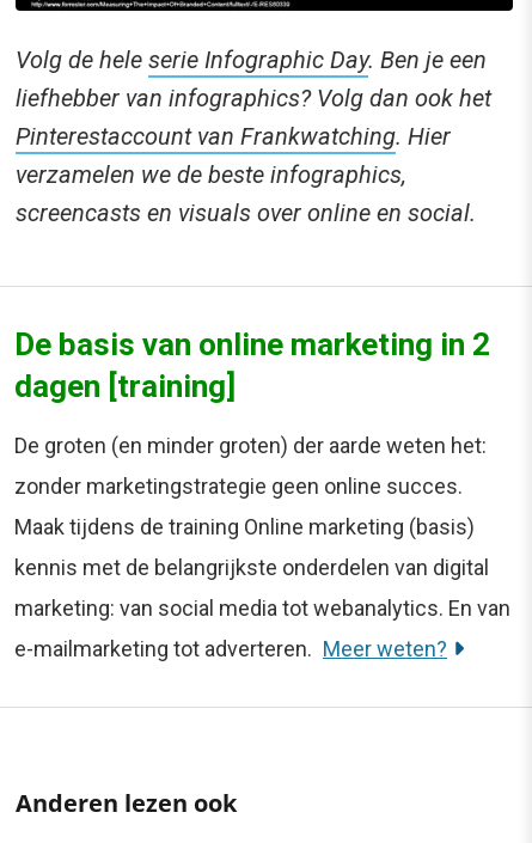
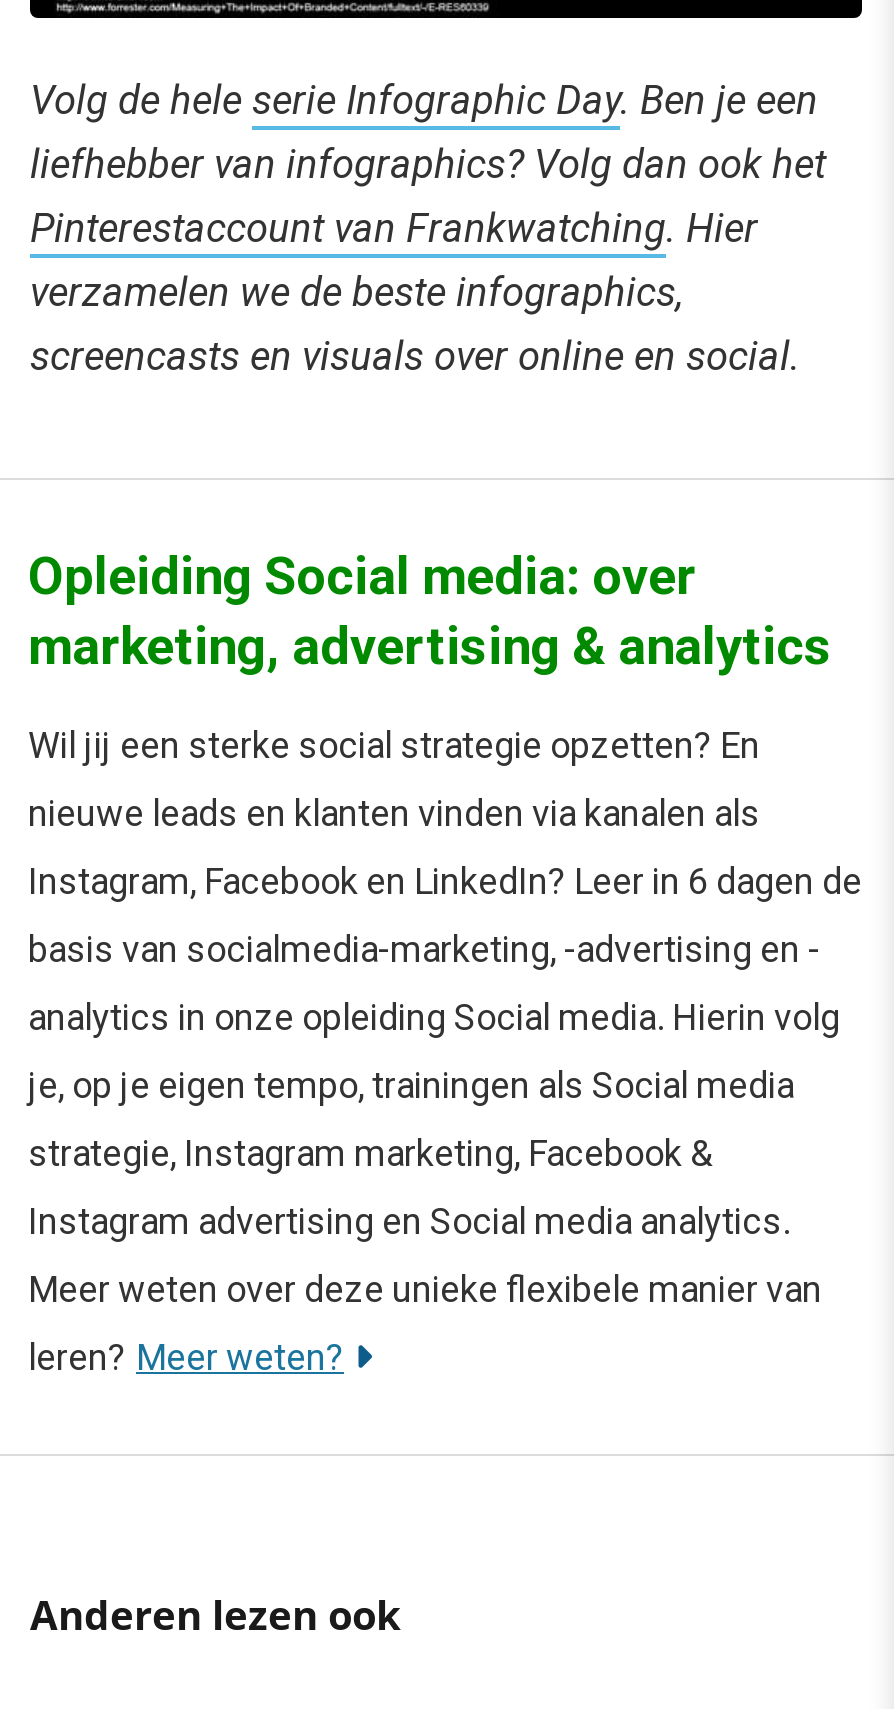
- De basis van online marketing in 2
- dagen [training]
- De groten (en minder groten) der aarde weten het:
- zonder marketingstrategie geen online succes.
- Maak tijdens de training Online marketing (basis)
- kennis met de belangrijkste onderdelen van digital
- marketing: van social media tot webanalytics. En van
- e-mailmarketing tot adverteren. Meer weten?
+ Opleiding Social media: over
+ marketing, advertising & analytics
+ Wil jij een sterke social strategie opzetten? En
+ nieuwe leads en klanten vinden via kanalen als
+ Instagram, Facebook en LinkedIn? Leer in 6 dagen de
+ basis van socialmedia-marketing, -advertising en -
+ analytics in onze opleiding Social media. Hierin volg
+ je, op je eigen tempo, trainingen als Social media
+ strategie, Instagram marketing, Facebook &
+ Instagram advertising en Social media analytics.
+ Meer weten over deze unieke flexibele manier van
+ leren? Meer weten?
